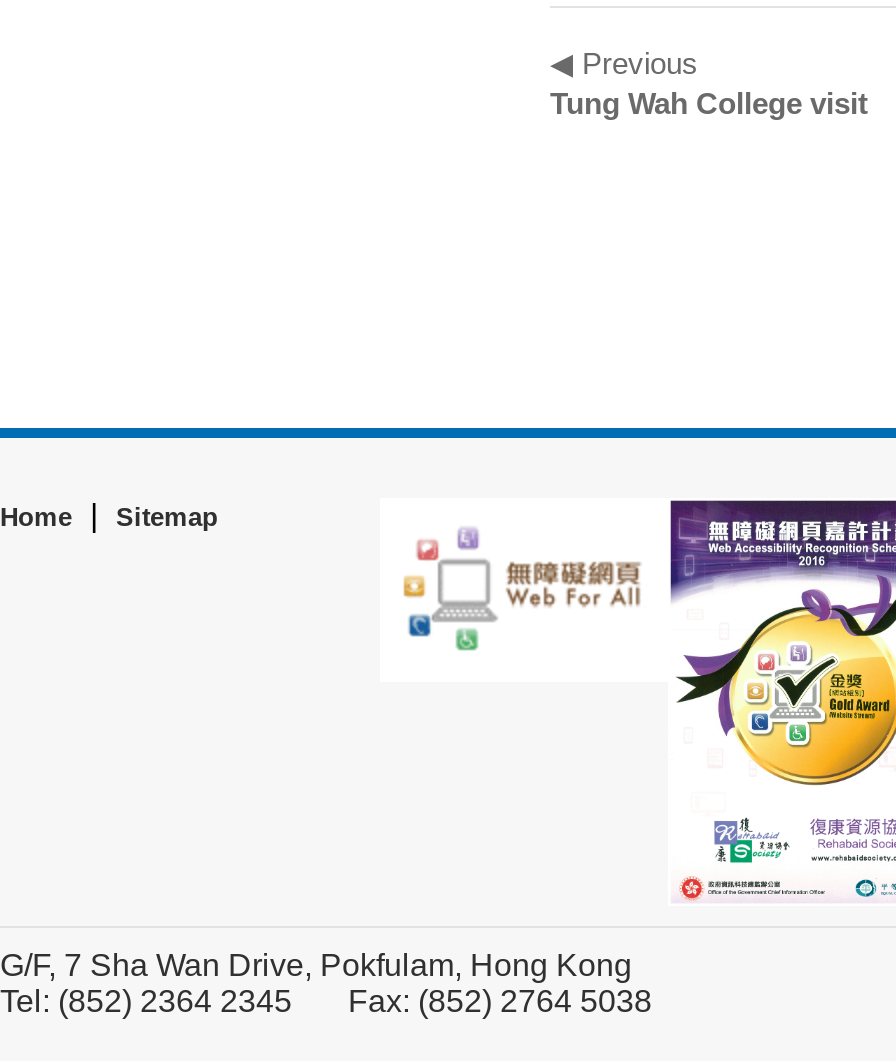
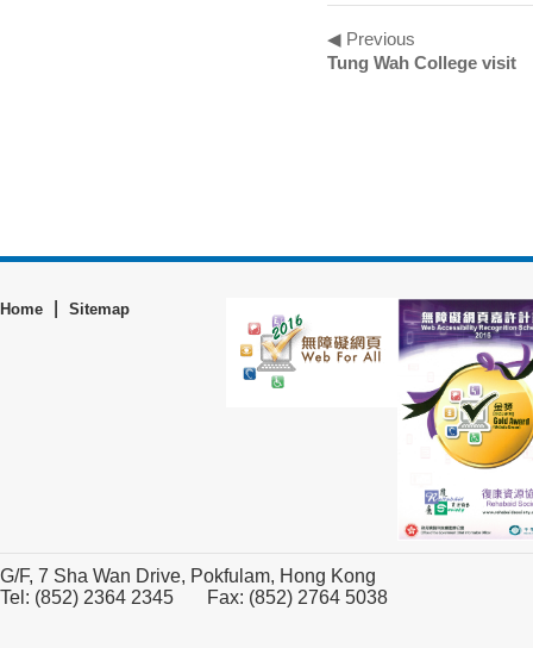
- [image]
+ [image]
